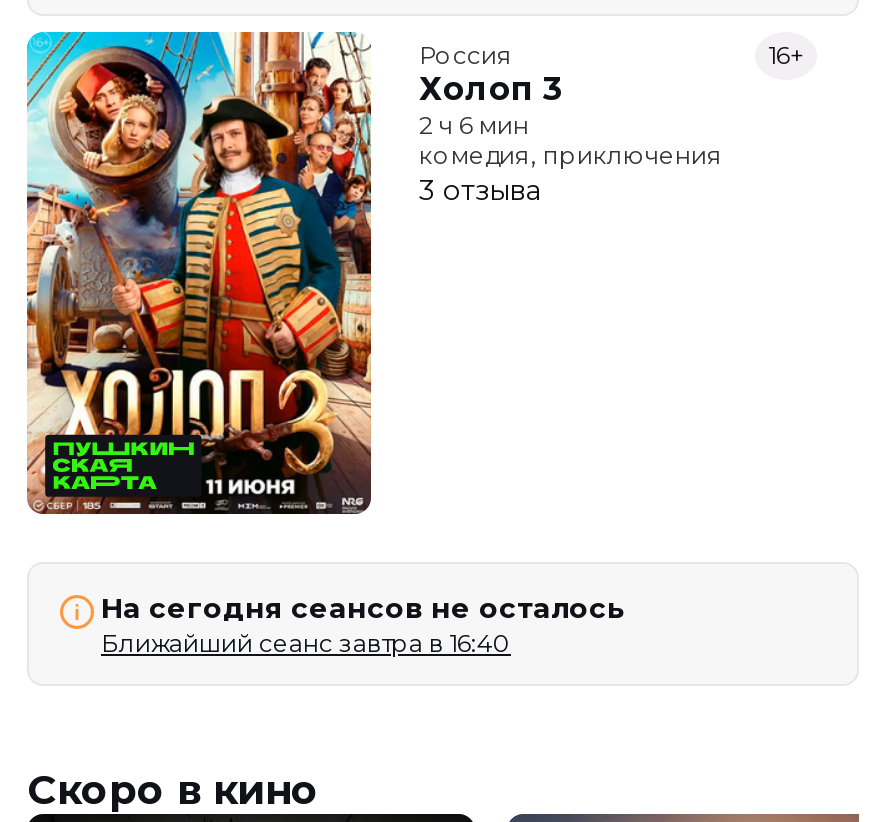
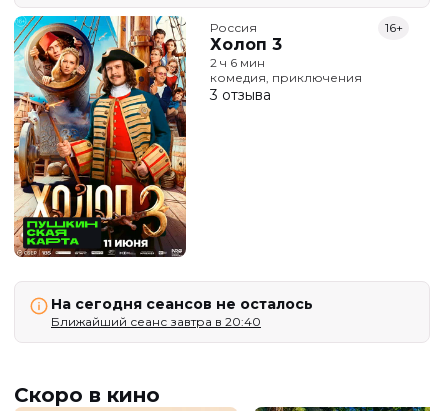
- Ближайший сеанс завтра в 16:40
+ Ближайший сеанс завтра в 20:40
